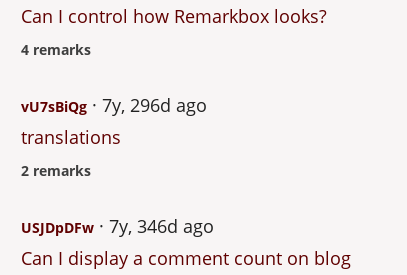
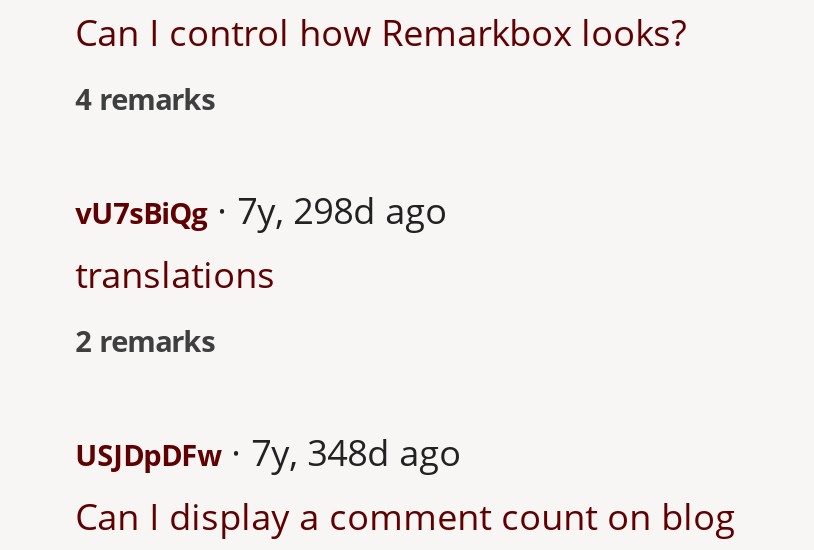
- vU7sBiQg 7y, 296d ago
+ vU7sBiQg 7y, 298d ago

- USJDpDFw 7y, 346d ago
+ USJDpDFw 7y, 348d ago
